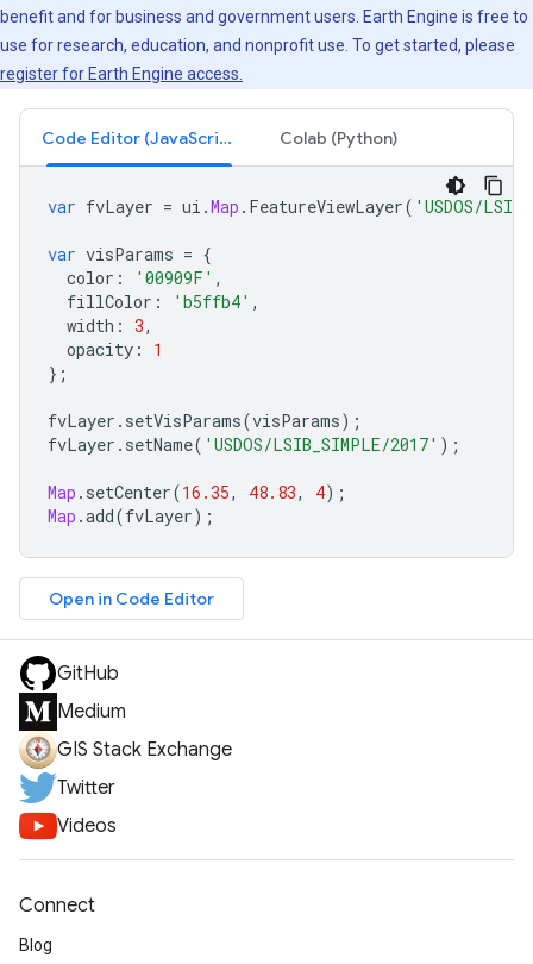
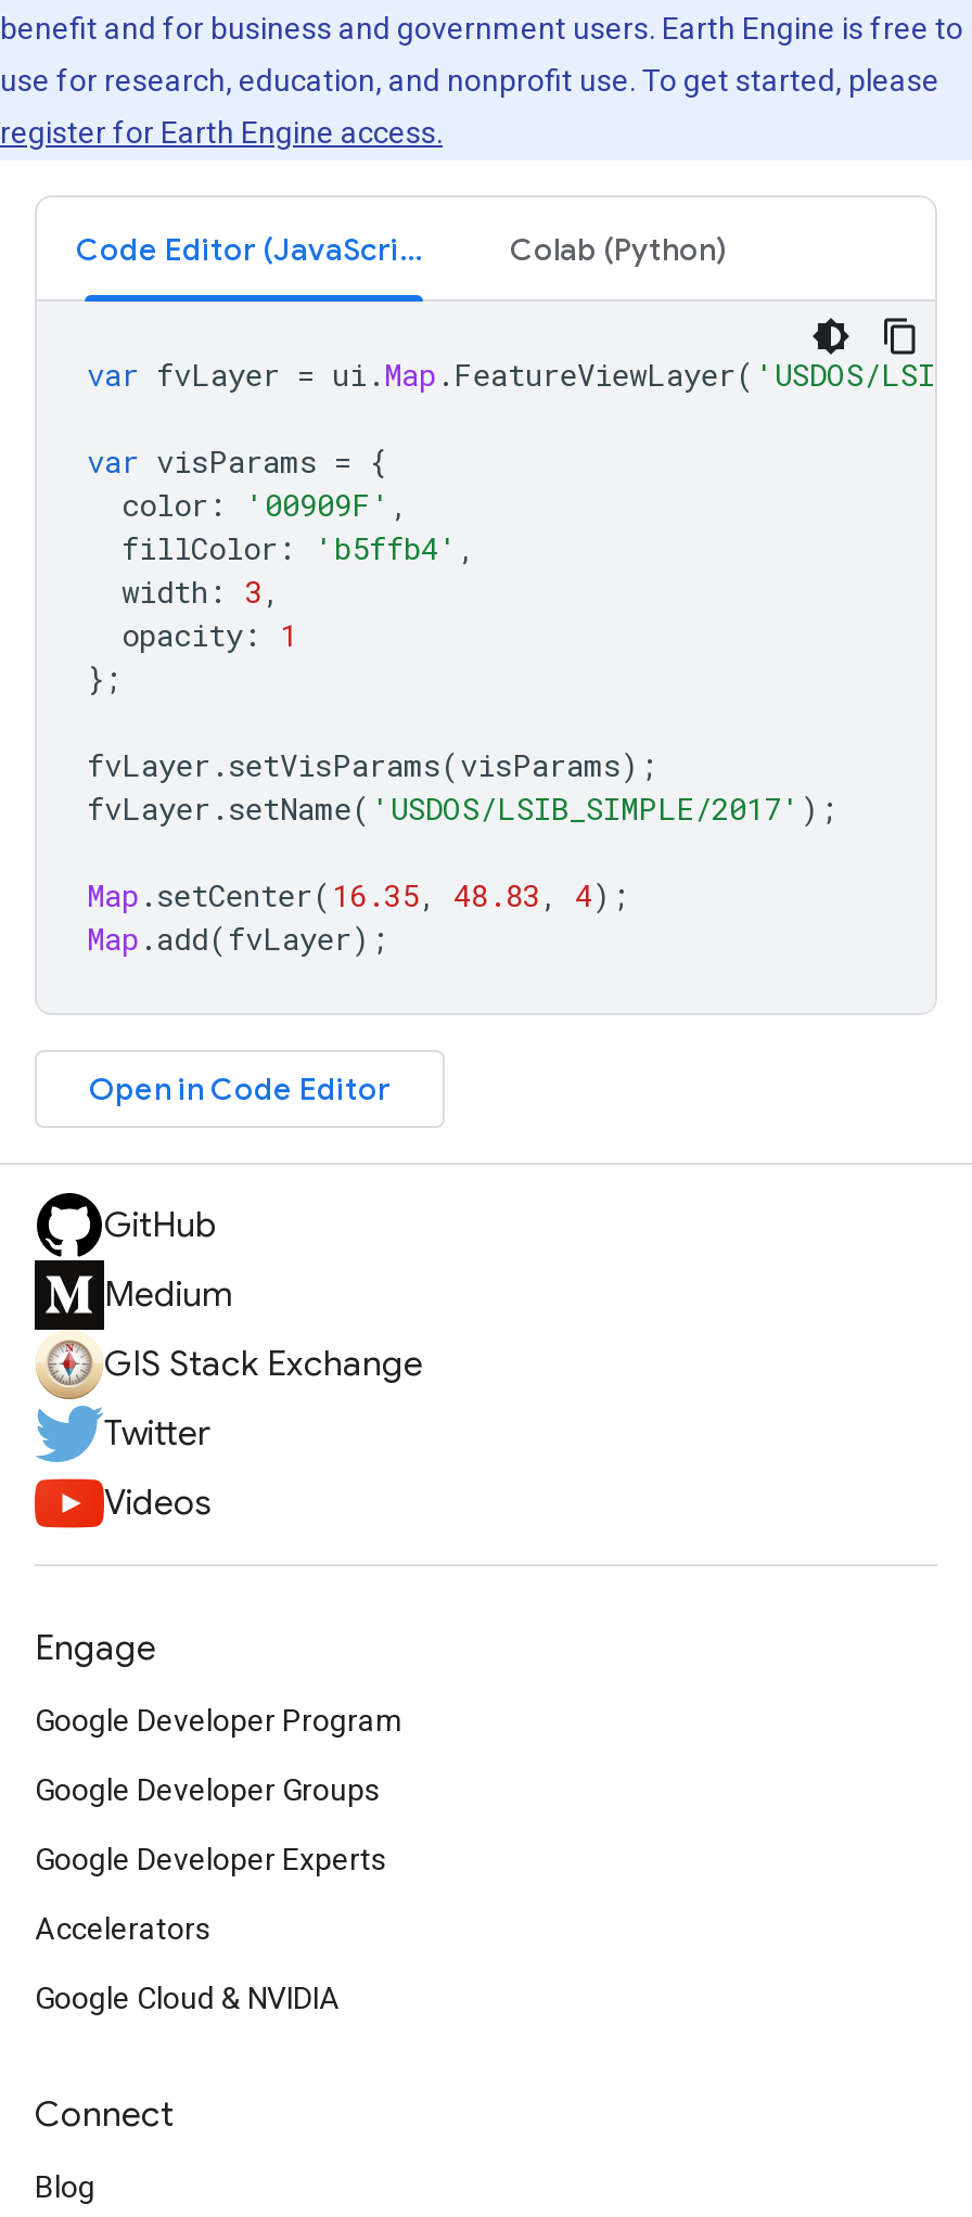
+ Engage
+ Google Developer Program
+ Google Developer Groups
+ Google Developer Experts
+ Accelerators
+ Google Cloud & NVIDIA
